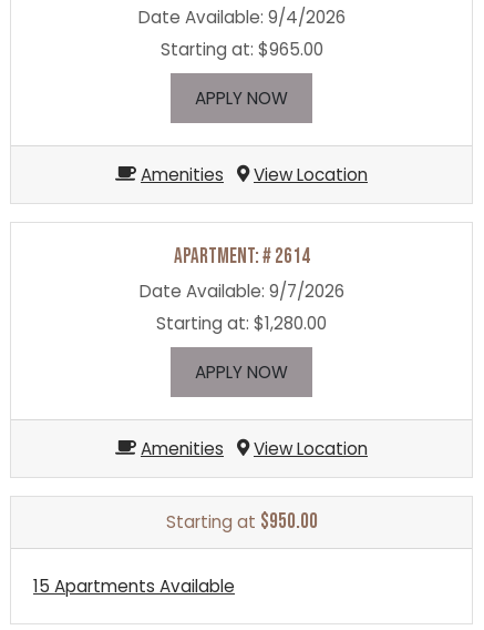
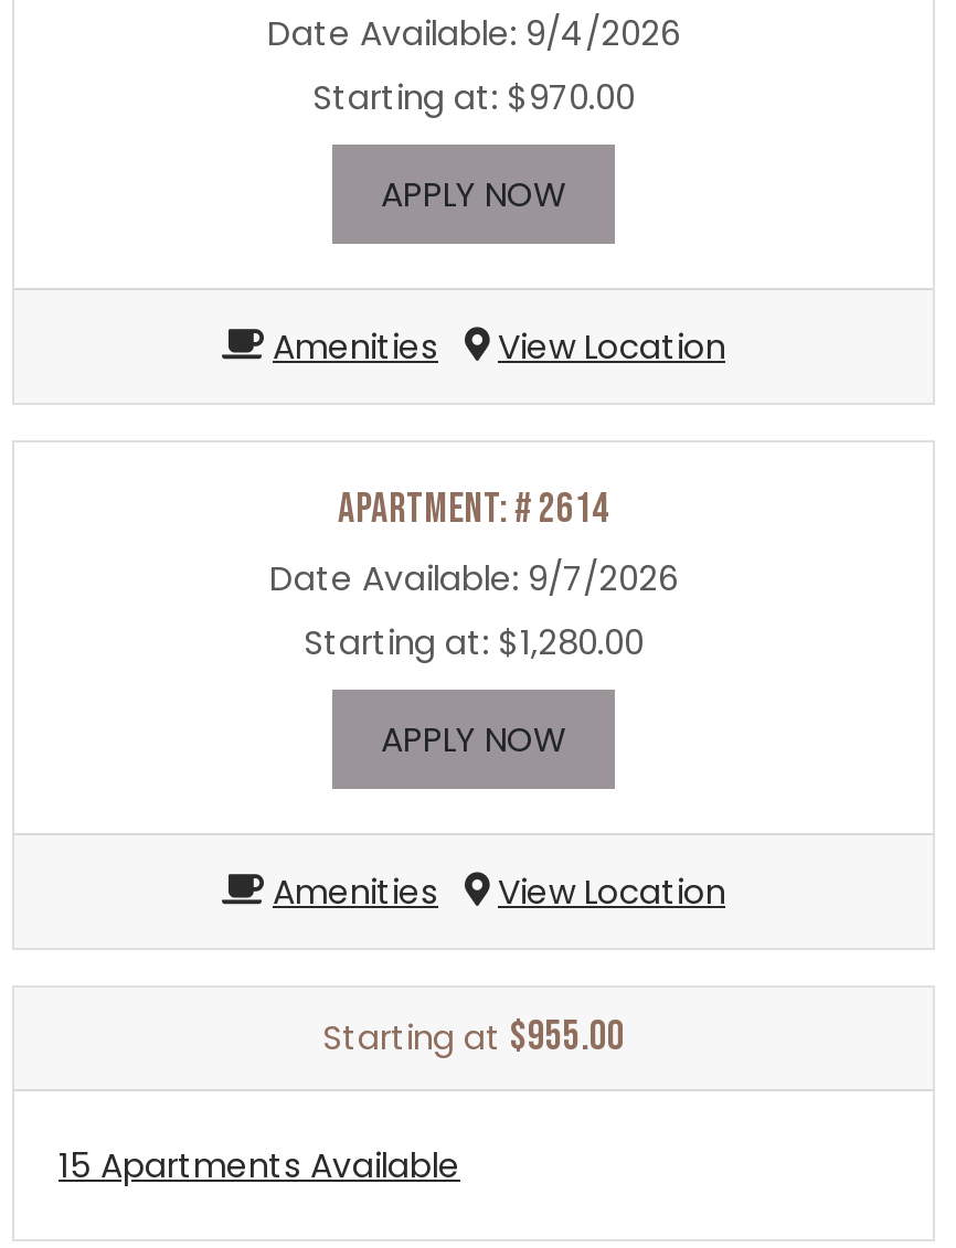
- Starting at: $965.00
+ Starting at: $970.00

- Starting at $950.00
+ Starting at $955.00
